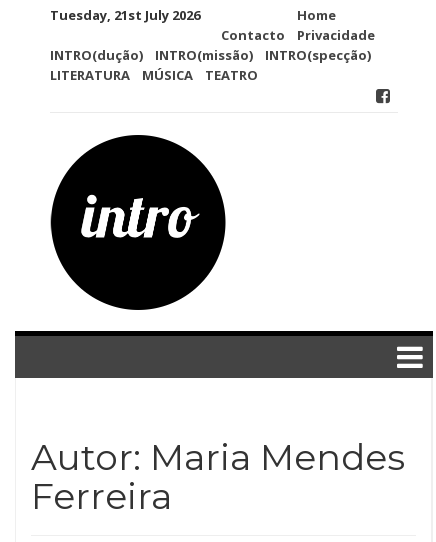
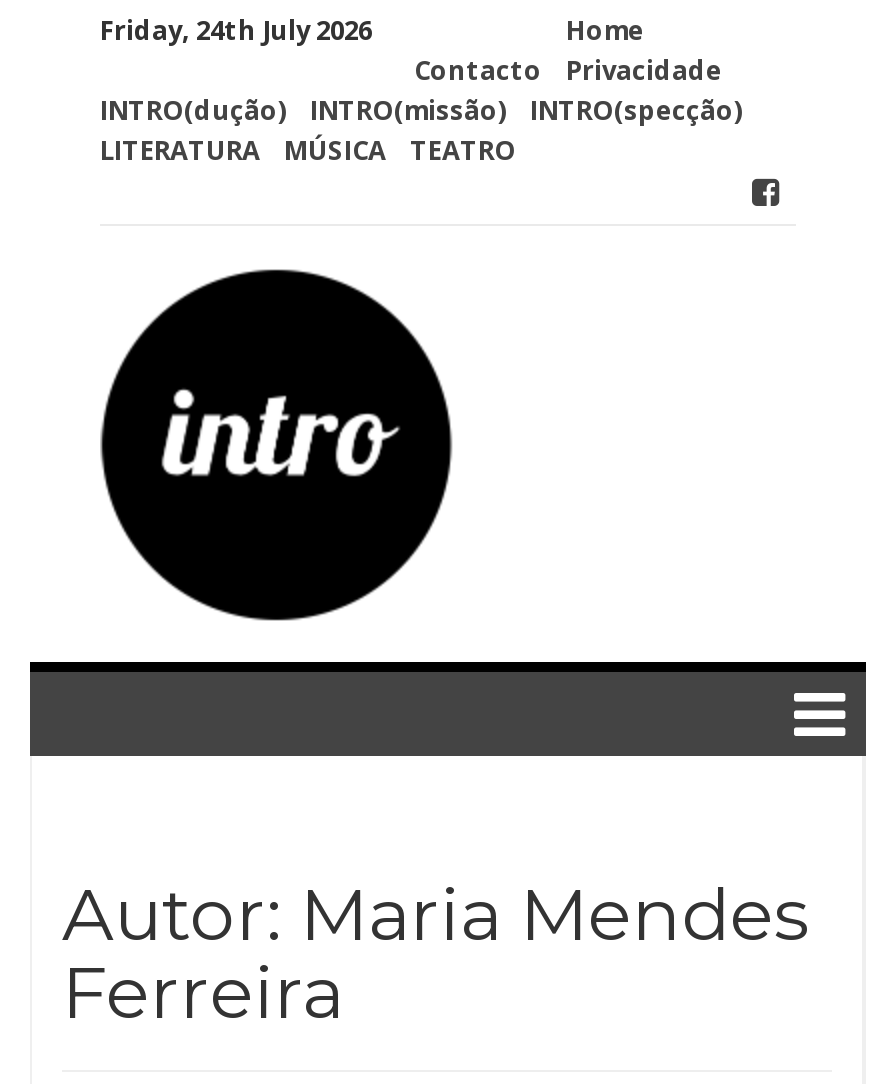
- Tuesday, 21st July 2026
+ Friday, 24th July 2026
